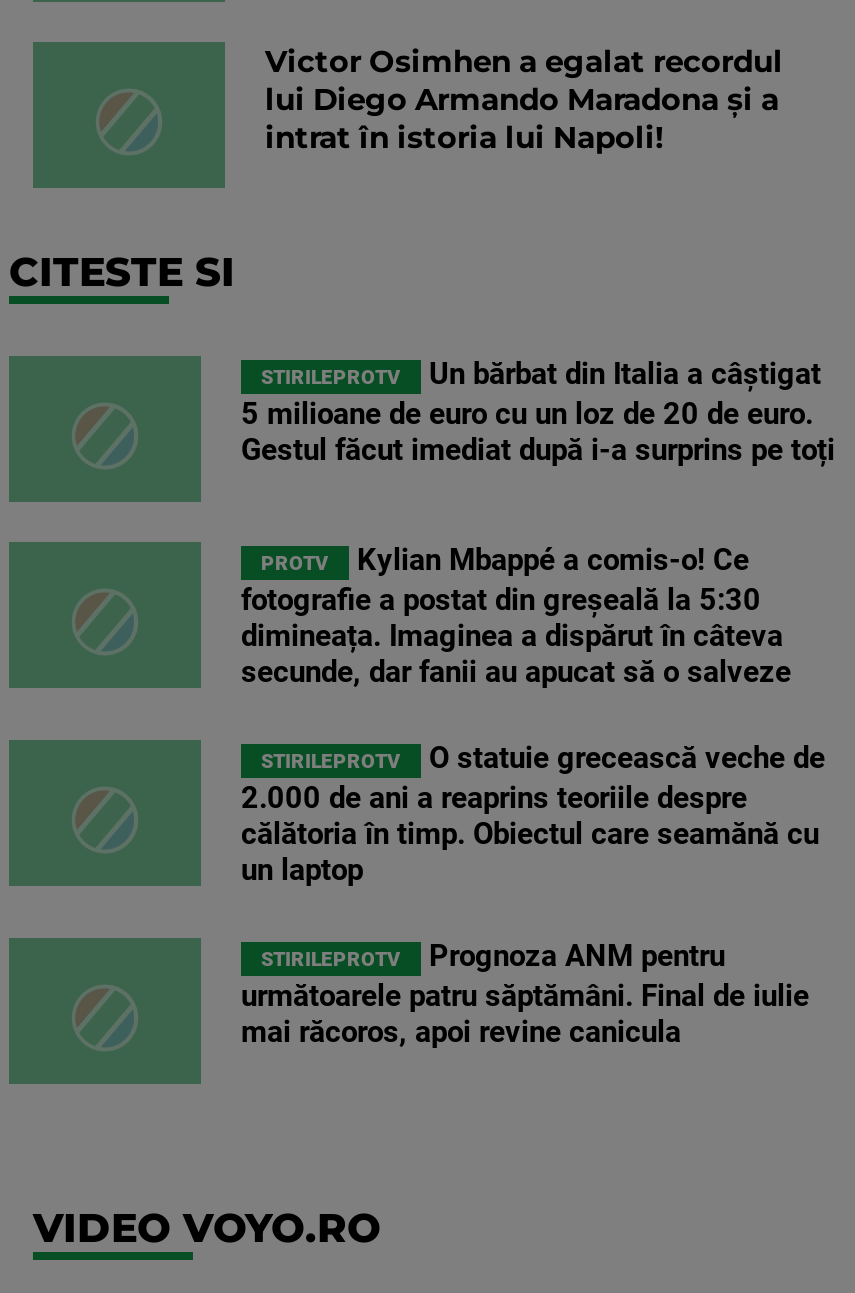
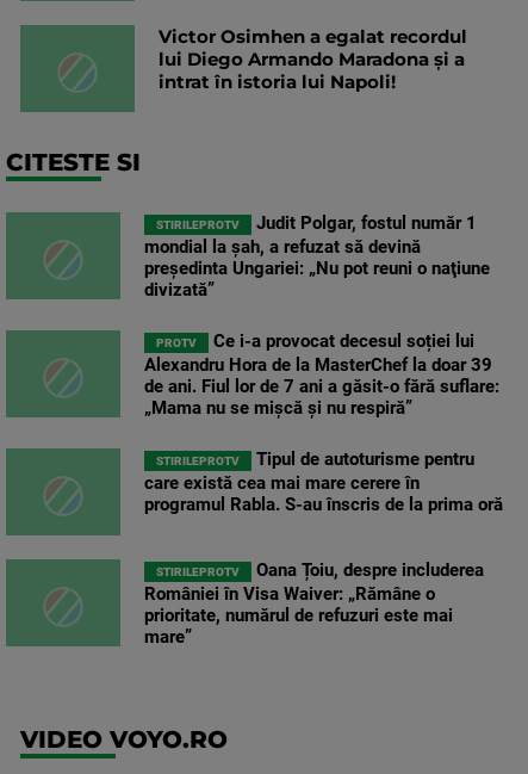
- Un bărbat din Italia a câștigat
- 5 milioane de euro cu un loz de 20 de euro.
- Gestul făcut imediat după i-a surprins pe toți
+ Judit Polgar, fostul număr 1
+ mondial la şah, a refuzat să devină
+ preşedinta Ungariei: „Nu pot reuni o naţiune
+ divizată”

- Kylian Mbappé a comis-o! Ce
- fotografie a postat din greșeală la 5:30
- dimineața. Imaginea a dispărut în câteva
- secunde, dar fanii au apucat să o salveze
+ Ce i-a provocat decesul soției lui
+ Alexandru Hora de la MasterChef la doar 39
+ de ani. Fiul lor de 7 ani a găsit-o fără suflare:
+ „Mama nu se mișcă și nu respiră”

- O statuie grecească veche de
- 2.000 de ani a reaprins teoriile despre
- călătoria în timp. Obiectul care seamănă cu
- un laptop
+ Tipul de autoturisme pentru
+ care există cea mai mare cerere în
+ programul Rabla. S-au înscris de la prima oră

- Prognoza ANM pentru
- următoarele patru săptămâni. Final de iulie
- mai răcoros, apoi revine canicula
+ Oana Țoiu, despre includerea
+ României în Visa Waiver: „Rămâne o
+ prioritate, numărul de refuzuri este mai
+ mare”
